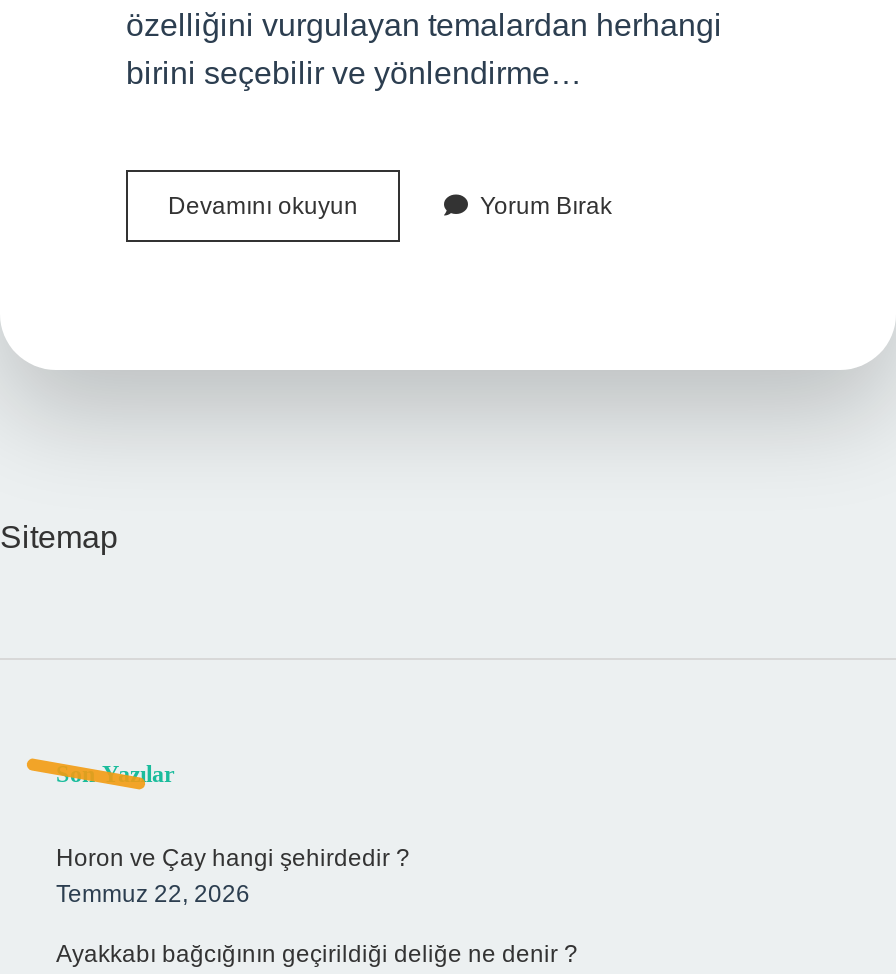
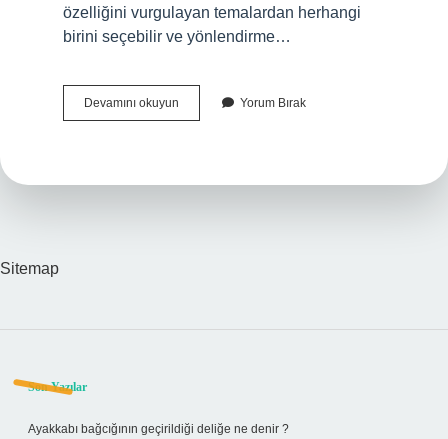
- Horon ve Çay hangi şehirdedir ?
- Temmuz 22, 2026
